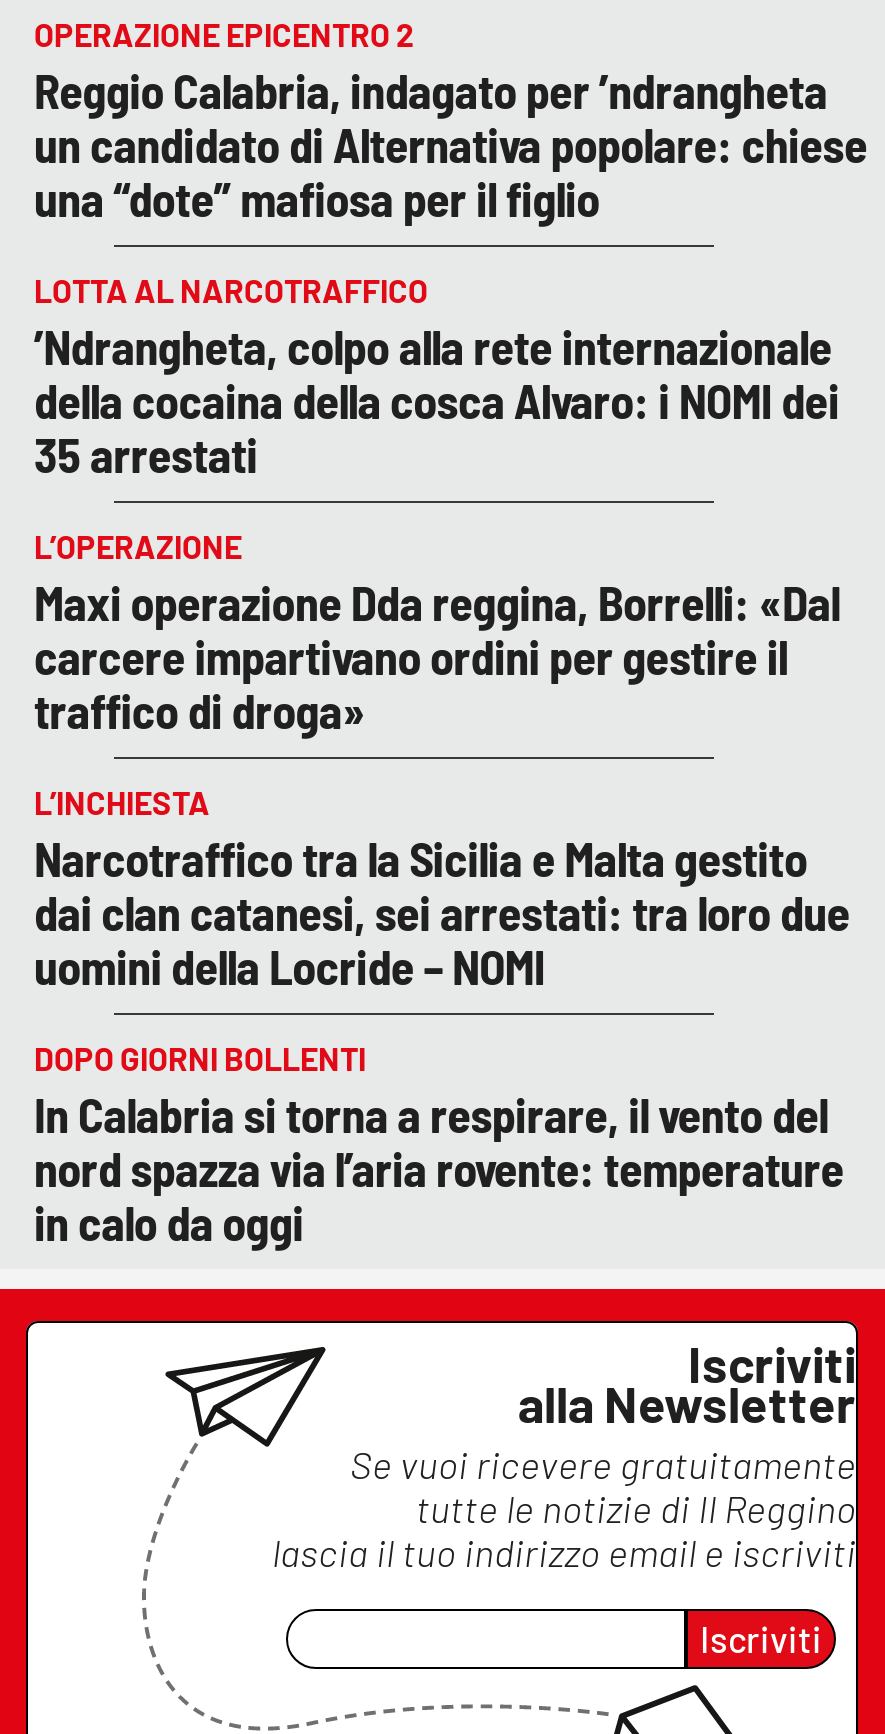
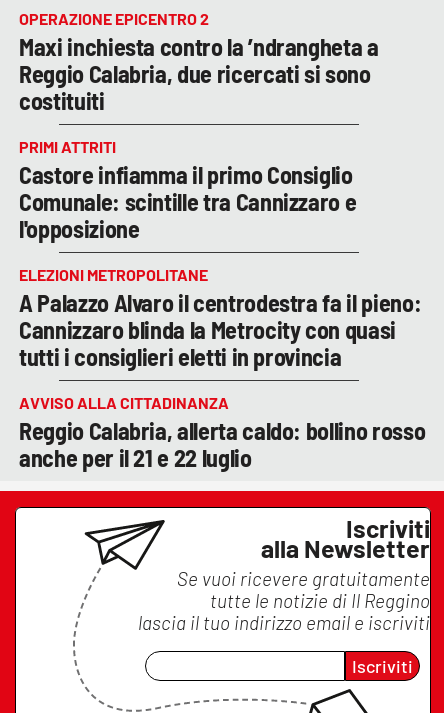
- Reggio Calabria, indagato per ’ndrangheta
- un candidato di Alternativa popolare: chiese
- una “dote” mafiosa per il figlio
- LOTTA AL NARCOTRAFFICO
- ’Ndrangheta, colpo alla rete internazionale
- della cocaina della cosca Alvaro: i NOMI dei
- 35 arrestati
- L’OPERAZIONE
- Maxi operazione Dda reggina, Borrelli: «Dal
- carcere impartivano ordini per gestire il
- traffico di droga»
- L’INCHIESTA
- Narcotraffico tra la Sicilia e Malta gestito
- dai clan catanesi, sei arrestati: tra loro due
- uomini della Locride – NOMI
- DOPO GIORNI BOLLENTI
- In Calabria si torna a respirare, il vento del
- nord spazza via l’aria rovente: temperature
- in calo da oggi
+ Maxi inchiesta contro la ’ndrangheta a
+ Reggio Calabria, due ricercati si sono
+ costituiti
+ PRIMI ATTRITI
+ Castore infiamma il primo Consiglio
+ Comunale: scintille tra Cannizzaro e
+ l'opposizione
+ ELEZIONI METROPOLITANE
+ A Palazzo Alvaro il centrodestra fa il pieno:
+ Cannizzaro blinda la Metrocity con quasi
+ tutti i consiglieri eletti in provincia
+ AVVISO ALLA CITTADINANZA
+ Reggio Calabria, allerta caldo: bollino rosso
+ anche per il 21 e 22 luglio
